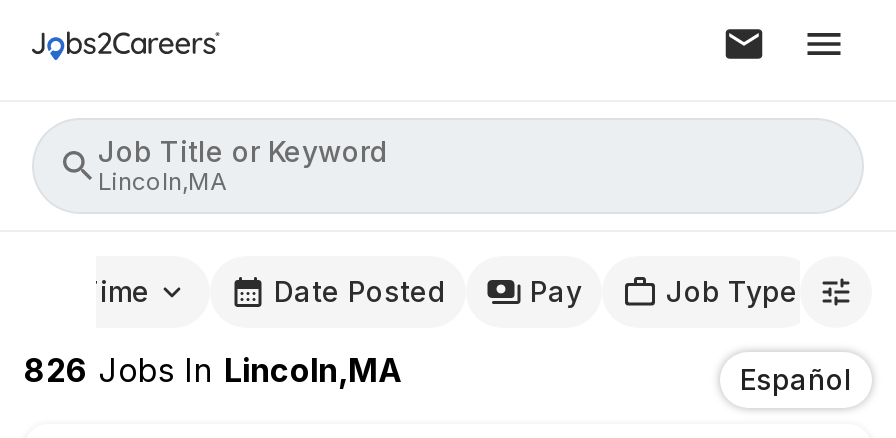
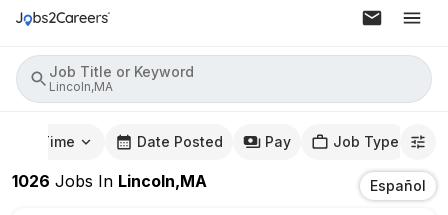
- 826 Jobs In Lincoln,MA
+ 1026 Jobs In Lincoln,MA
